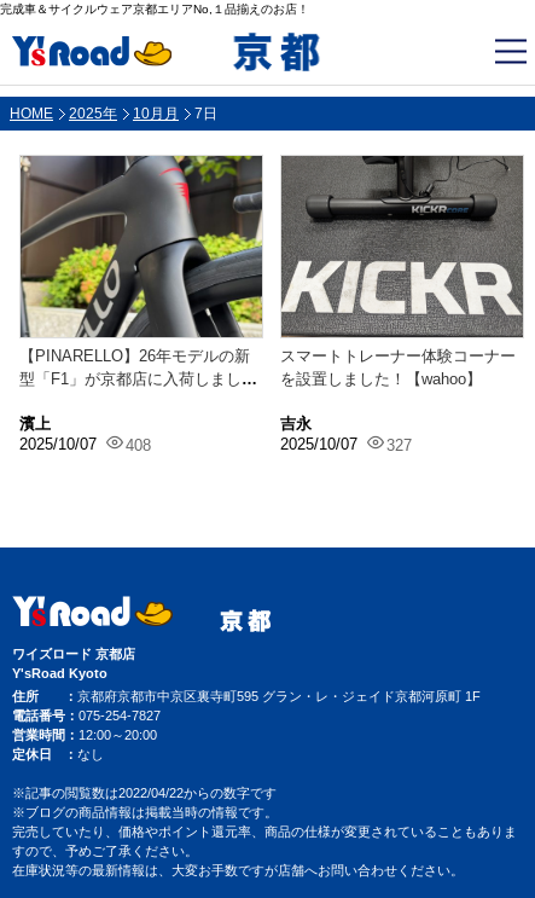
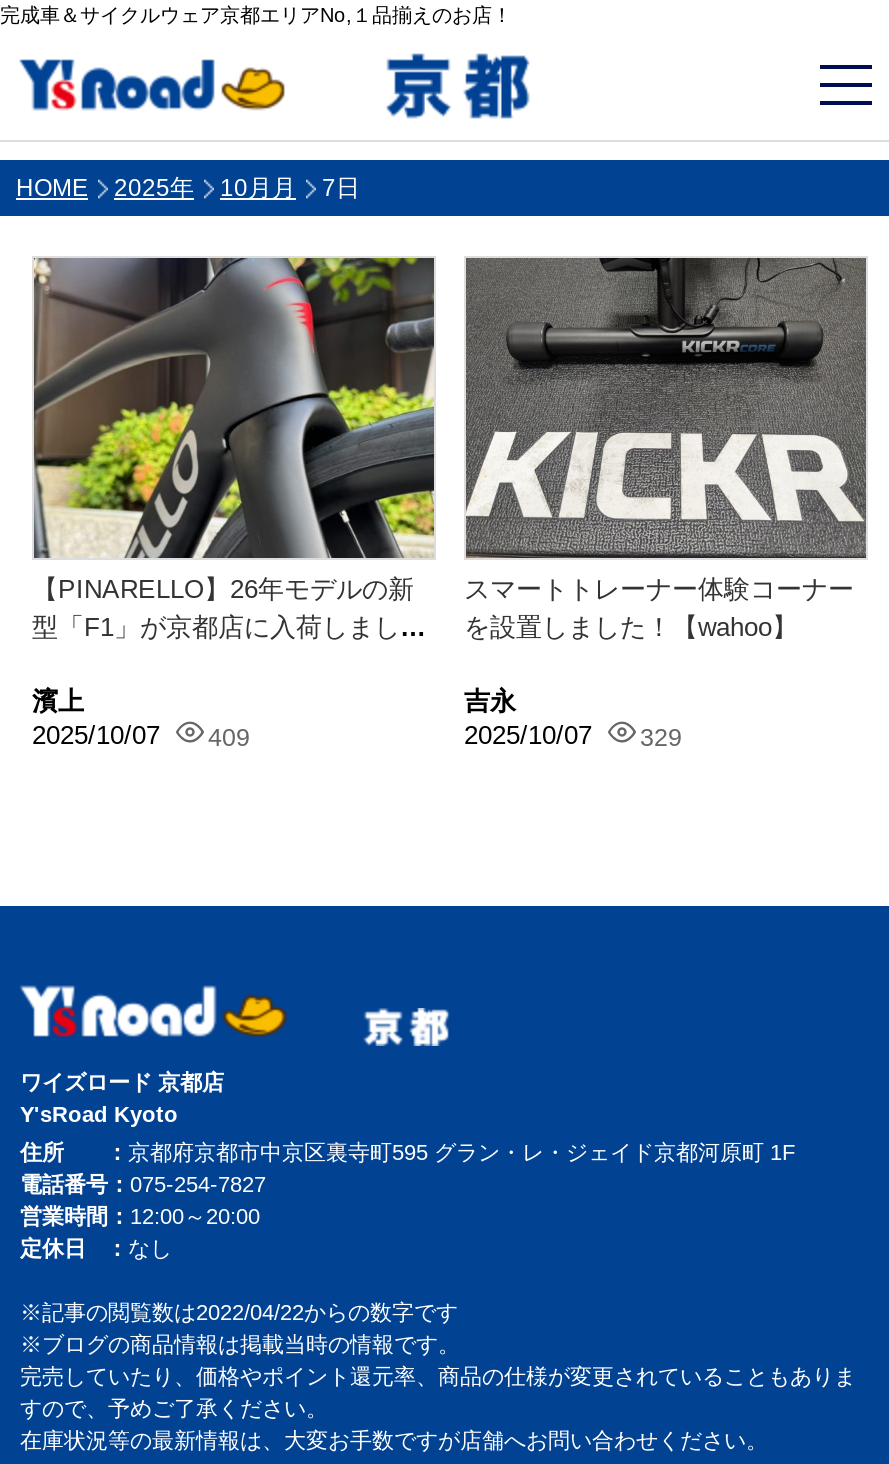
- 2025/10/07 408
+ 2025/10/07 409

- 2025/10/07 327
+ 2025/10/07 329
